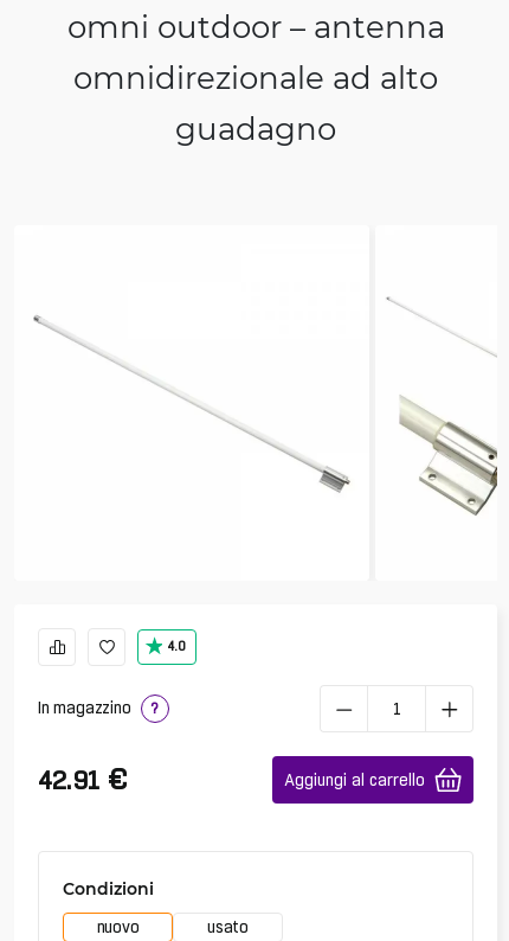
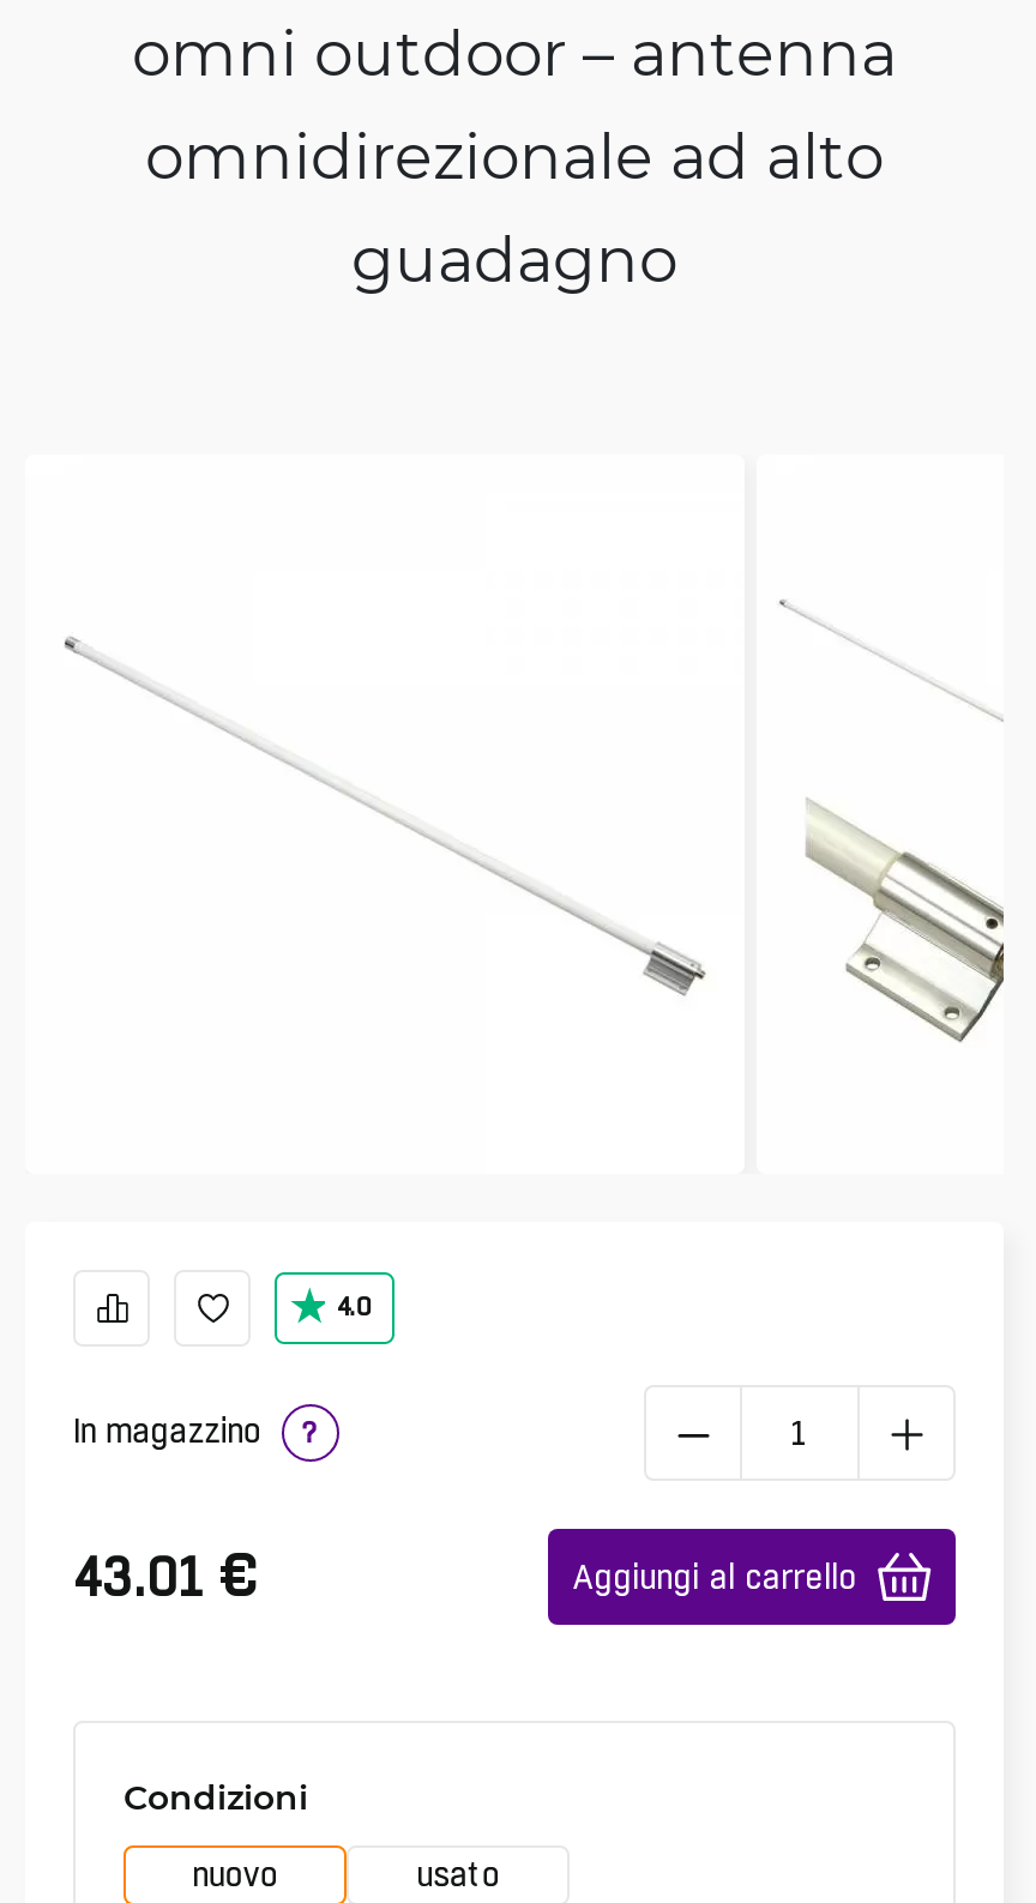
- 42.91 €
+ 43.01 €
